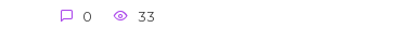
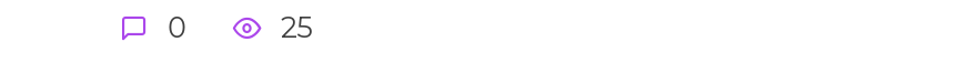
- 33
+ 25
